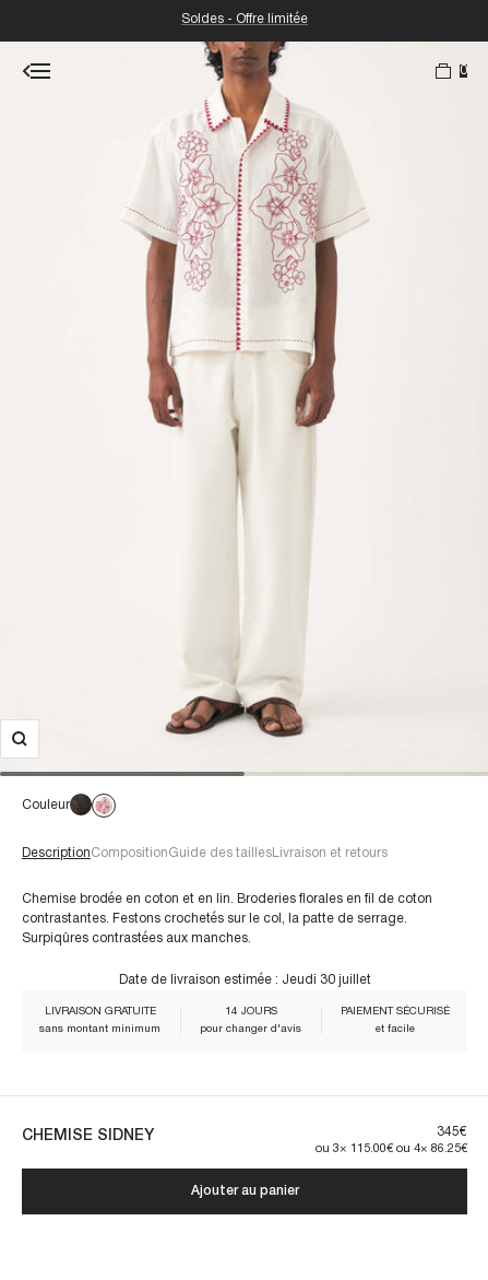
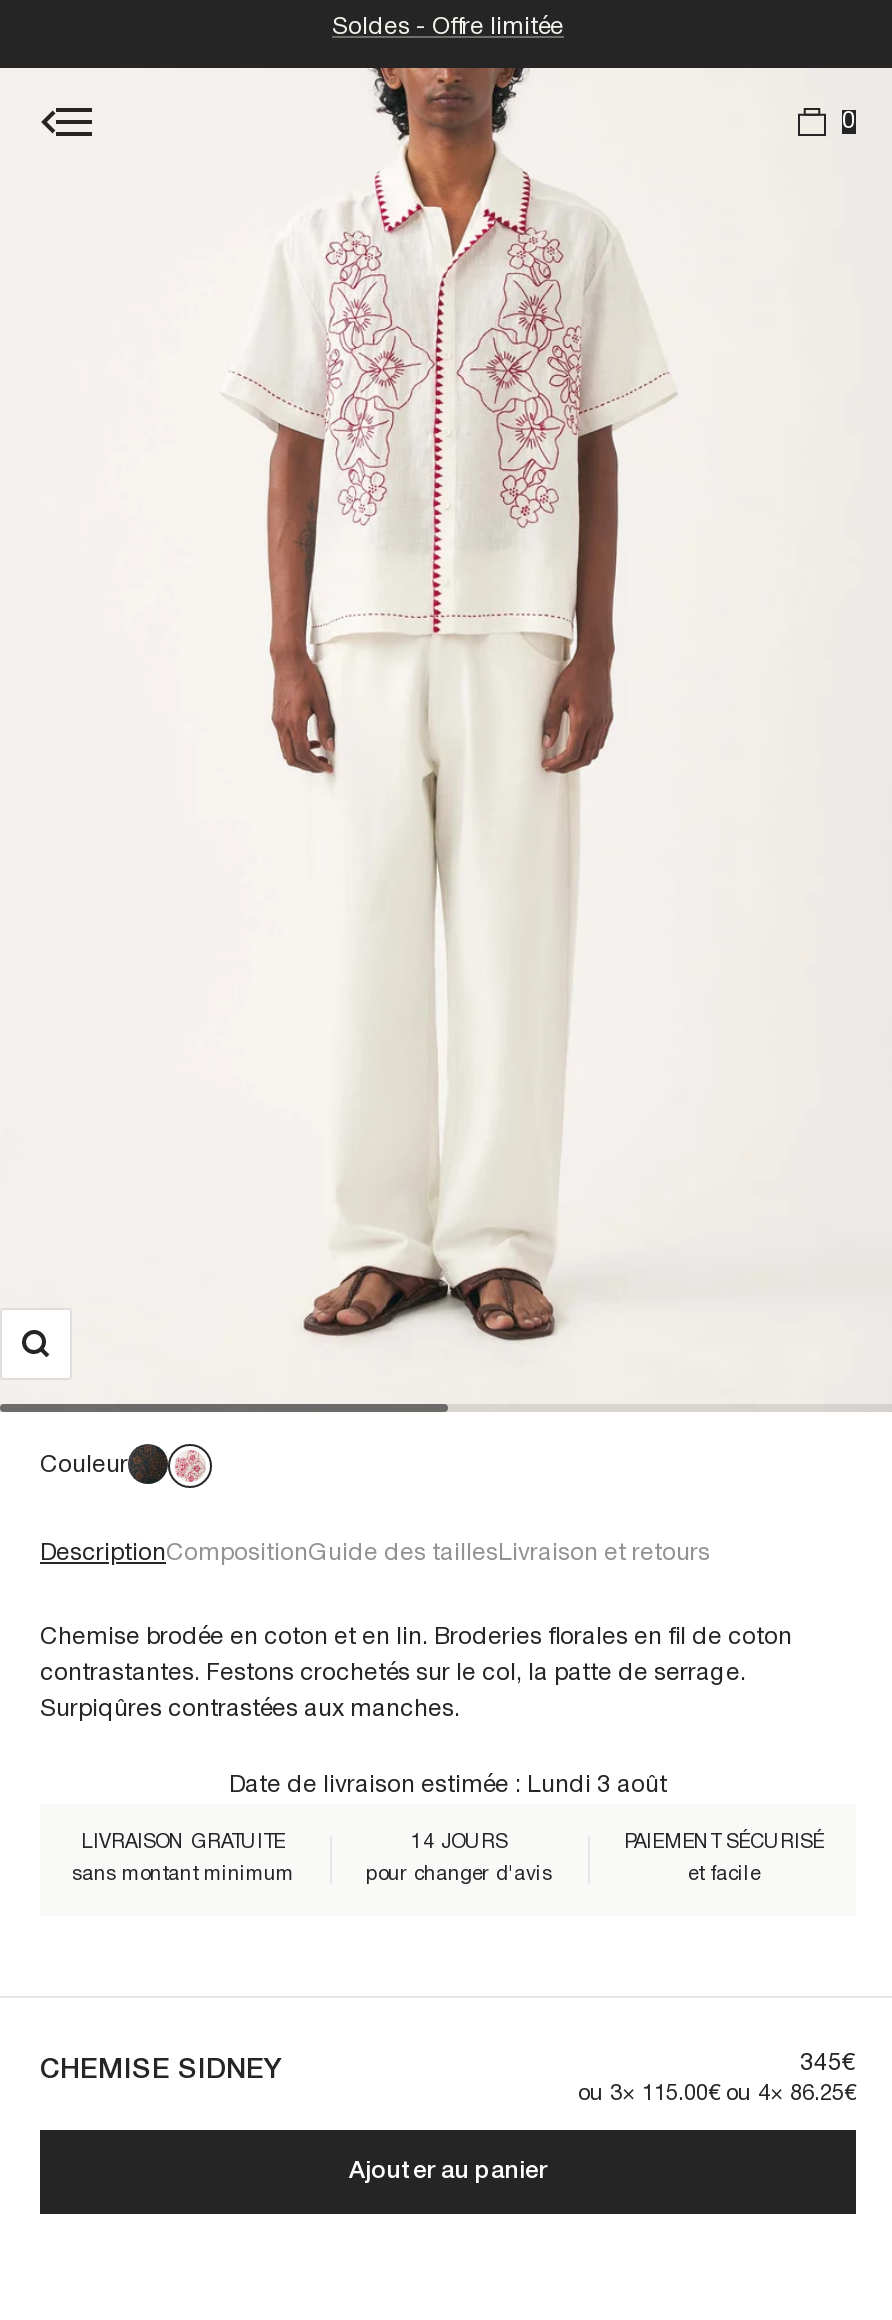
- Date de livraison estimée : Jeudi 30 juillet
+ Date de livraison estimée : Lundi 3 août
